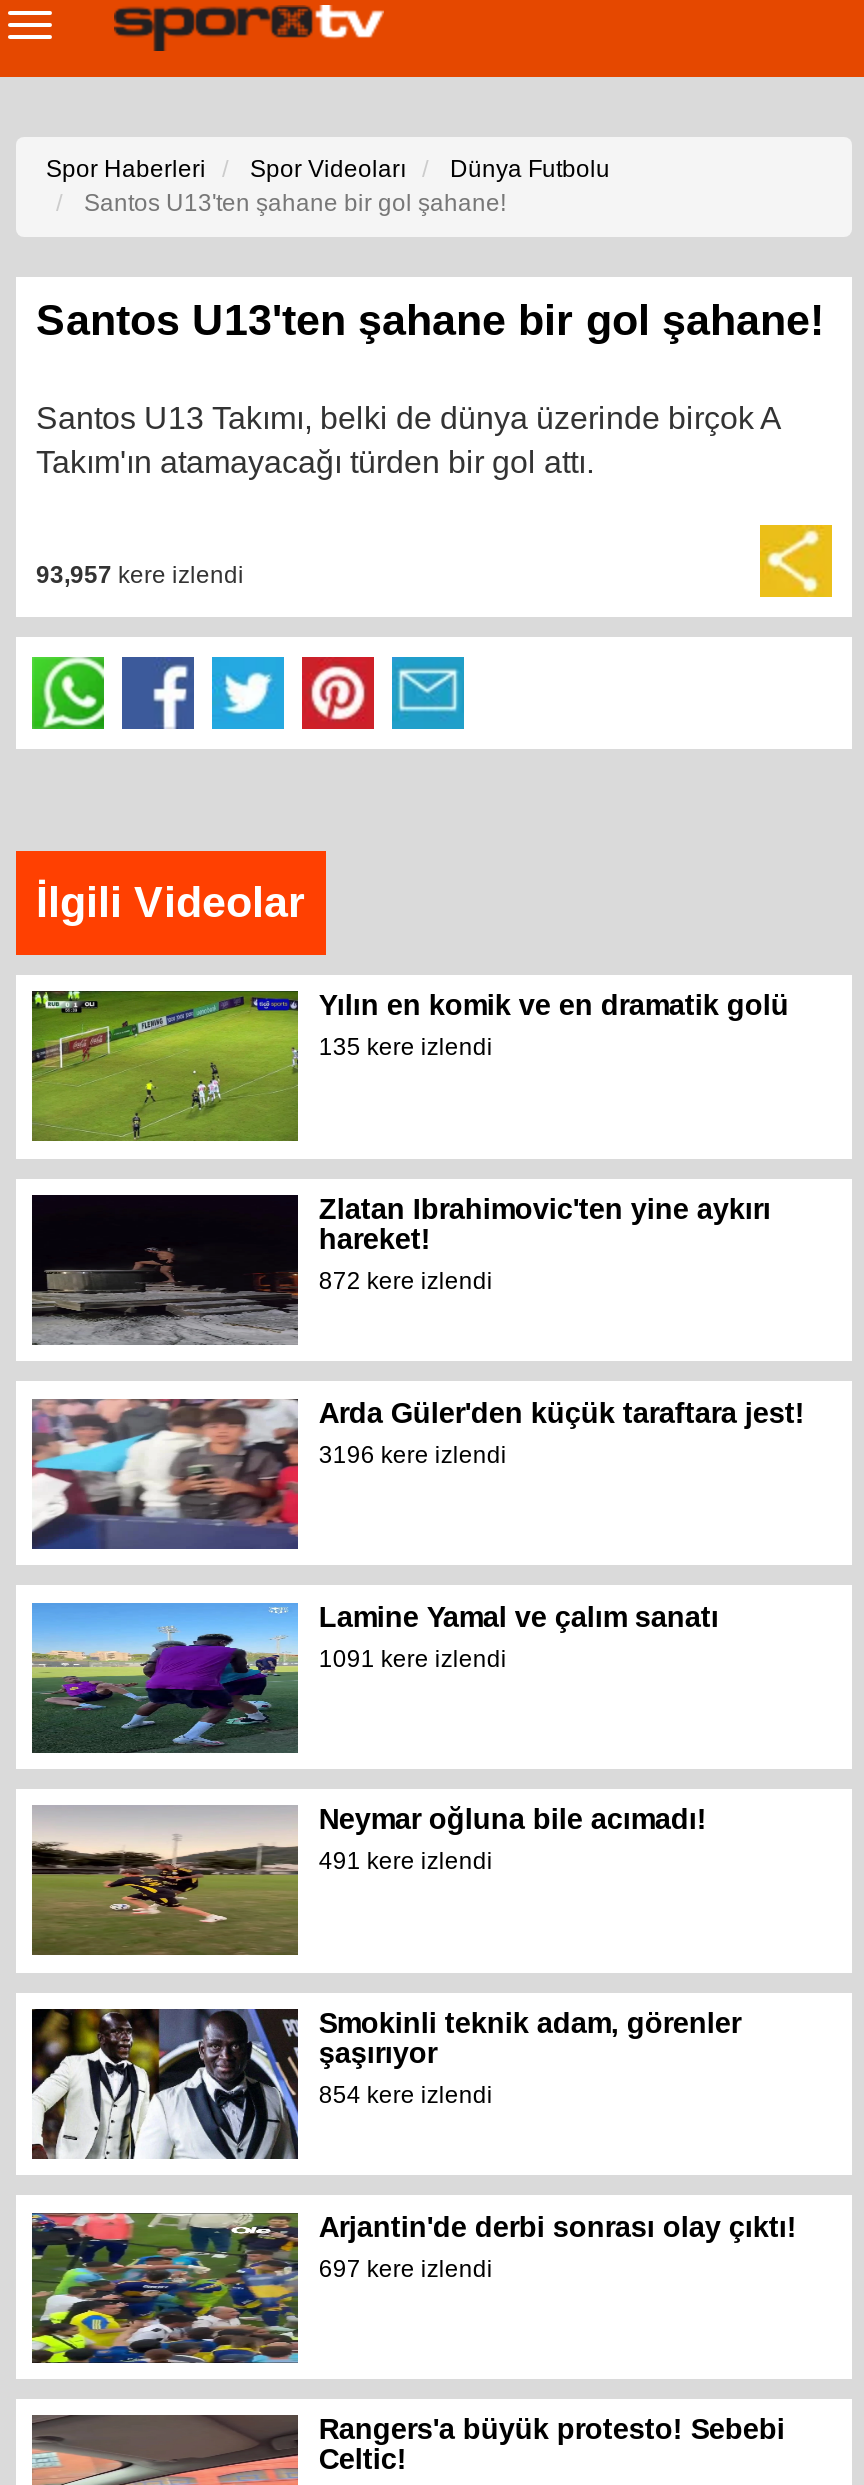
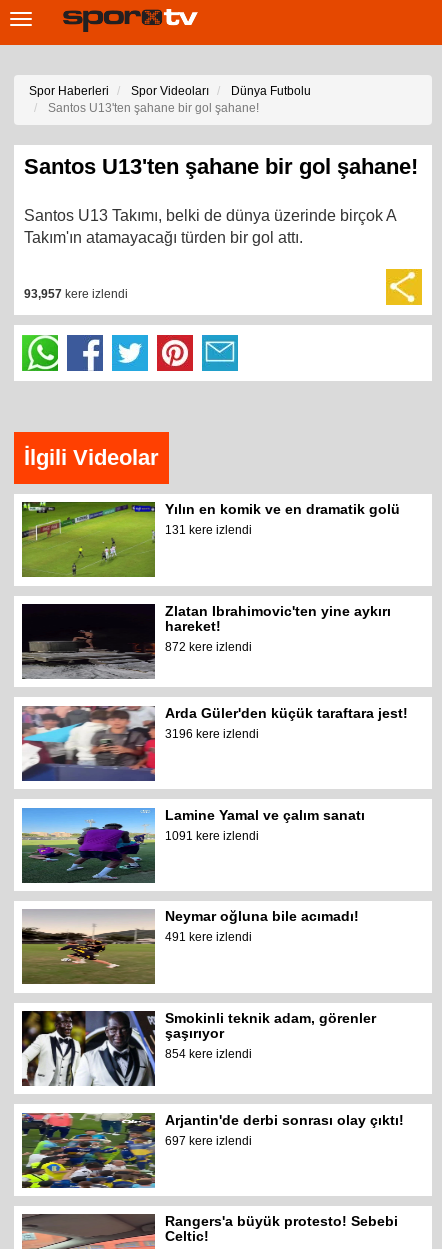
- 135 kere izlendi
+ 131 kere izlendi
